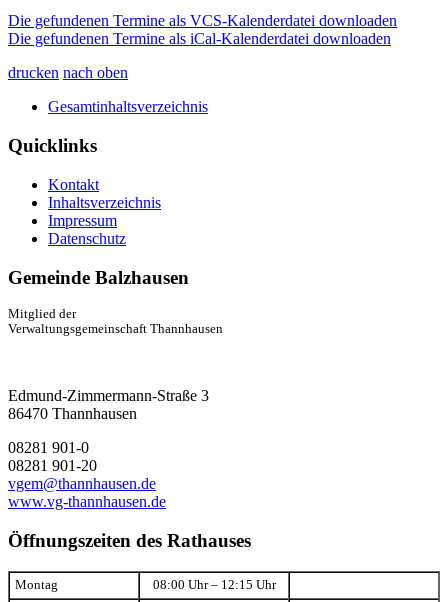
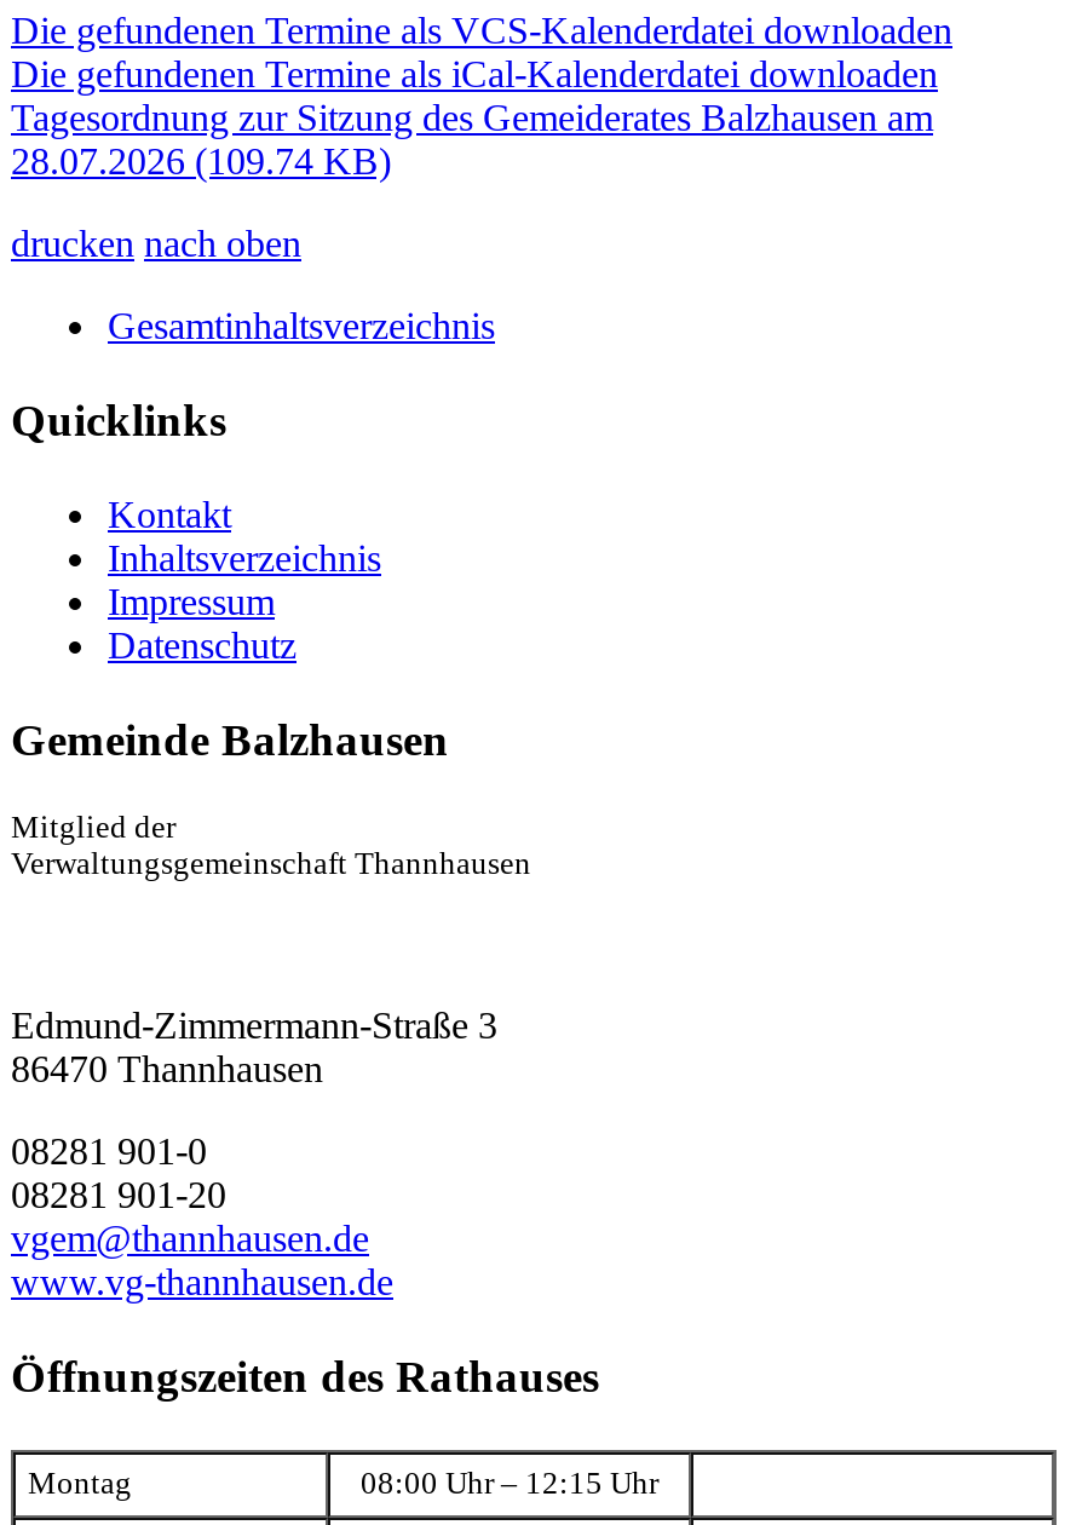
+ Tagesordnung zur Sitzung des Gemeiderates Balzhausen am
+ 28.07.2026 (109.74 KB)
